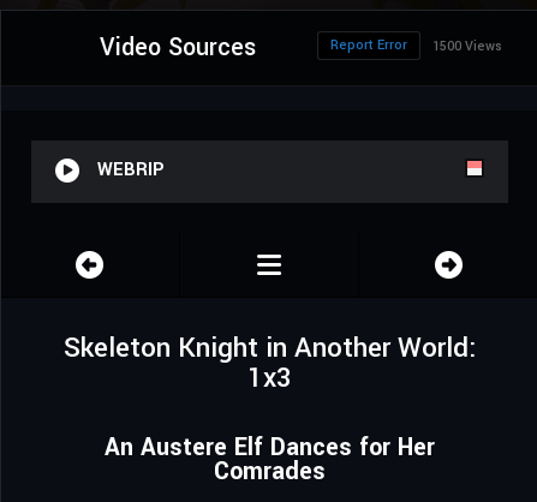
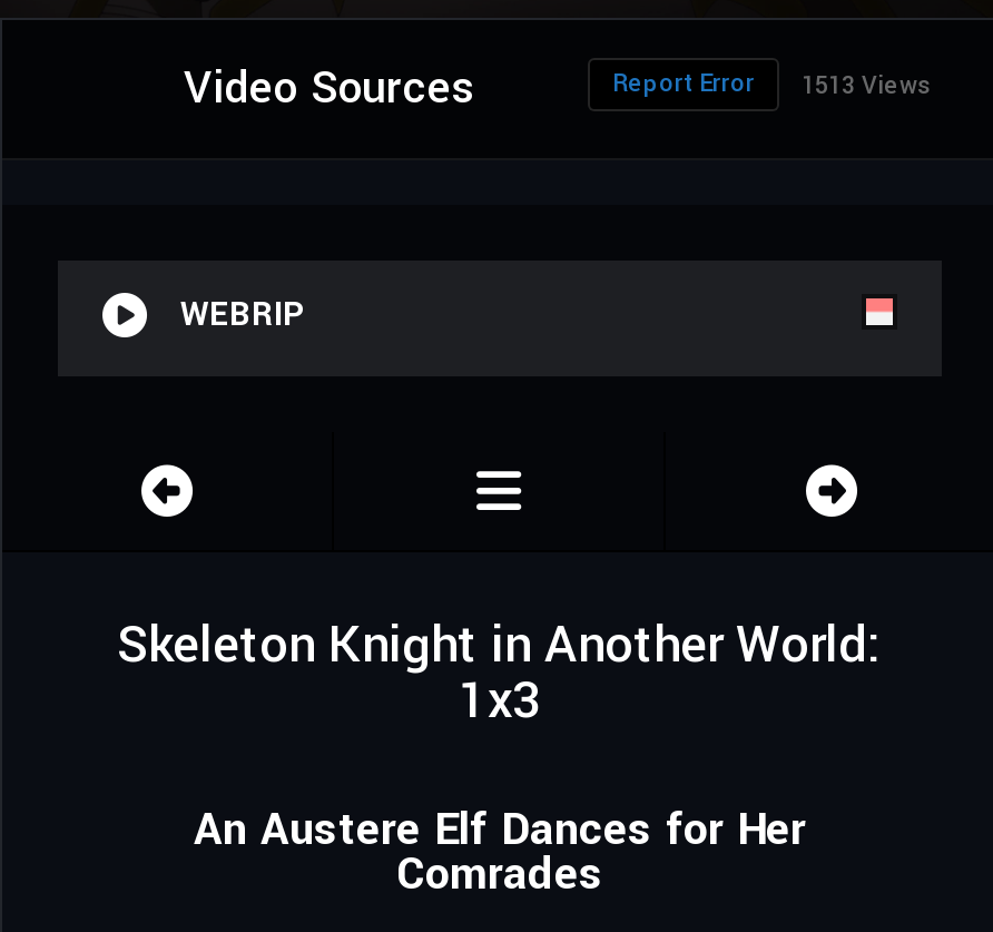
- Report Error 1500 Views
+ Report Error 1513 Views
